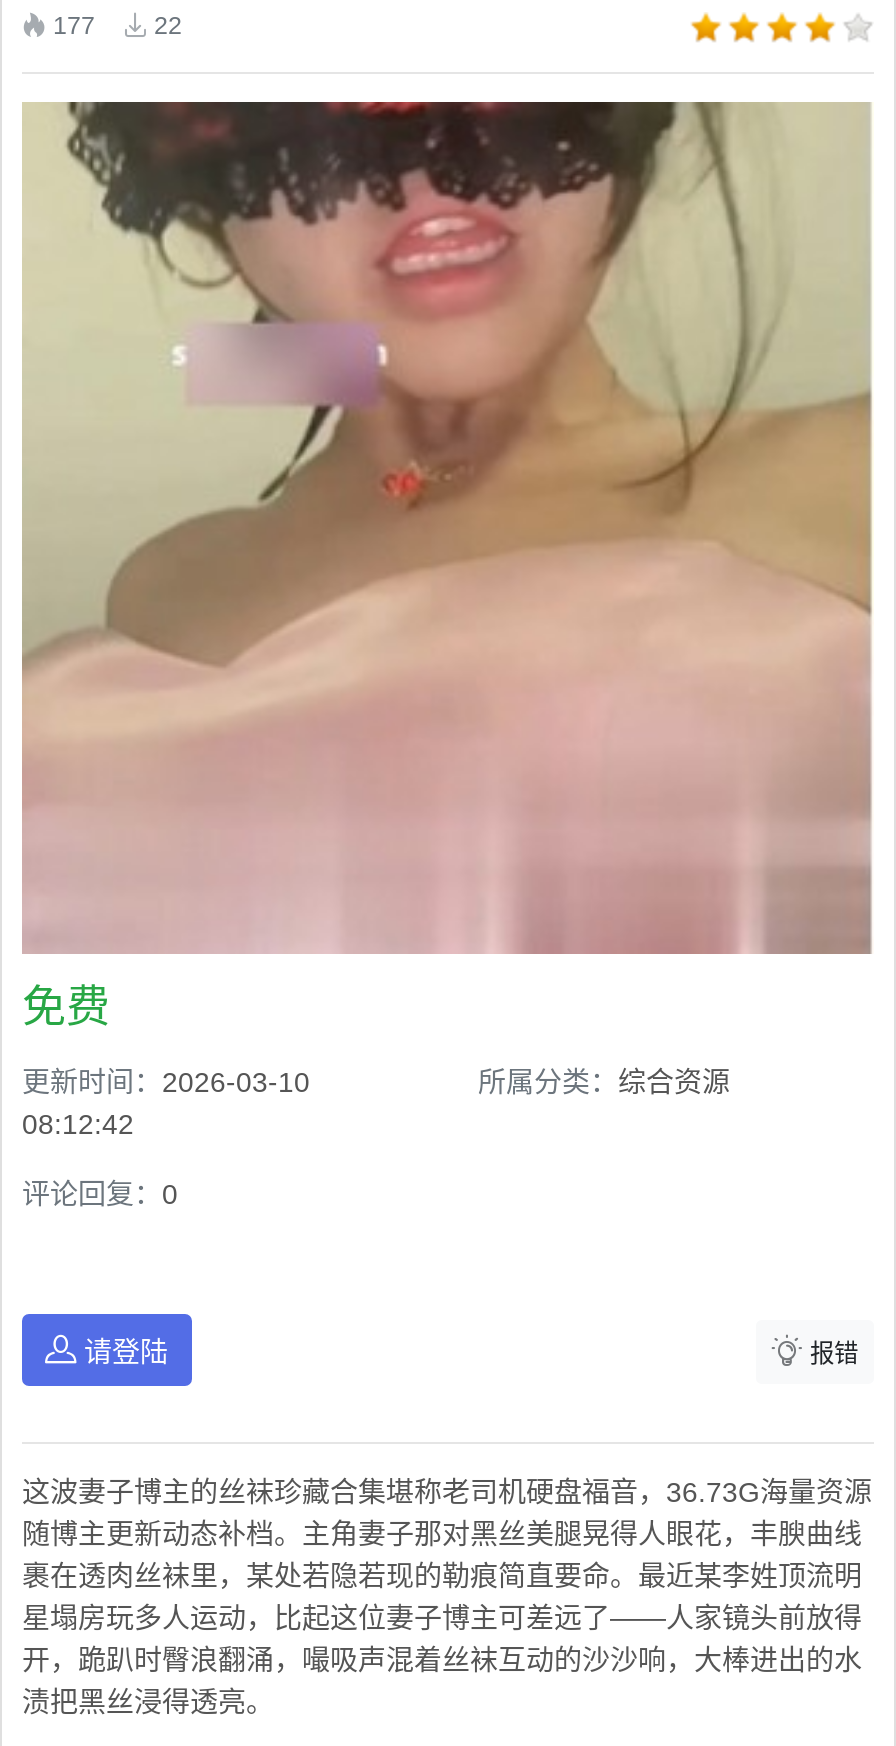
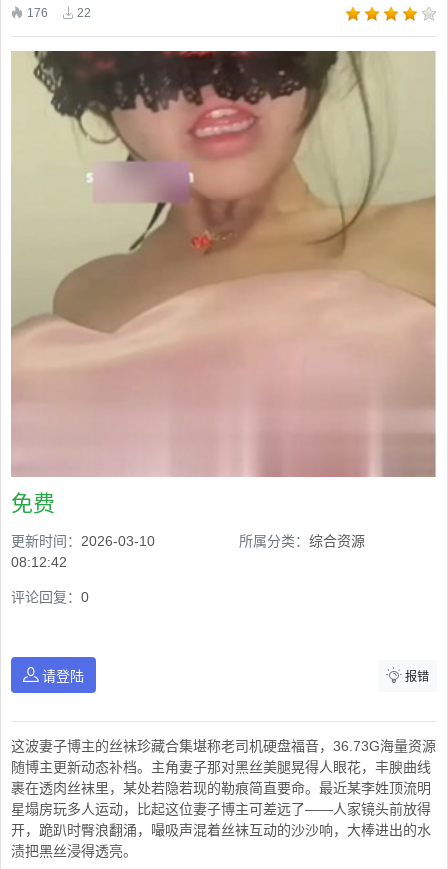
- 177
+ 176
